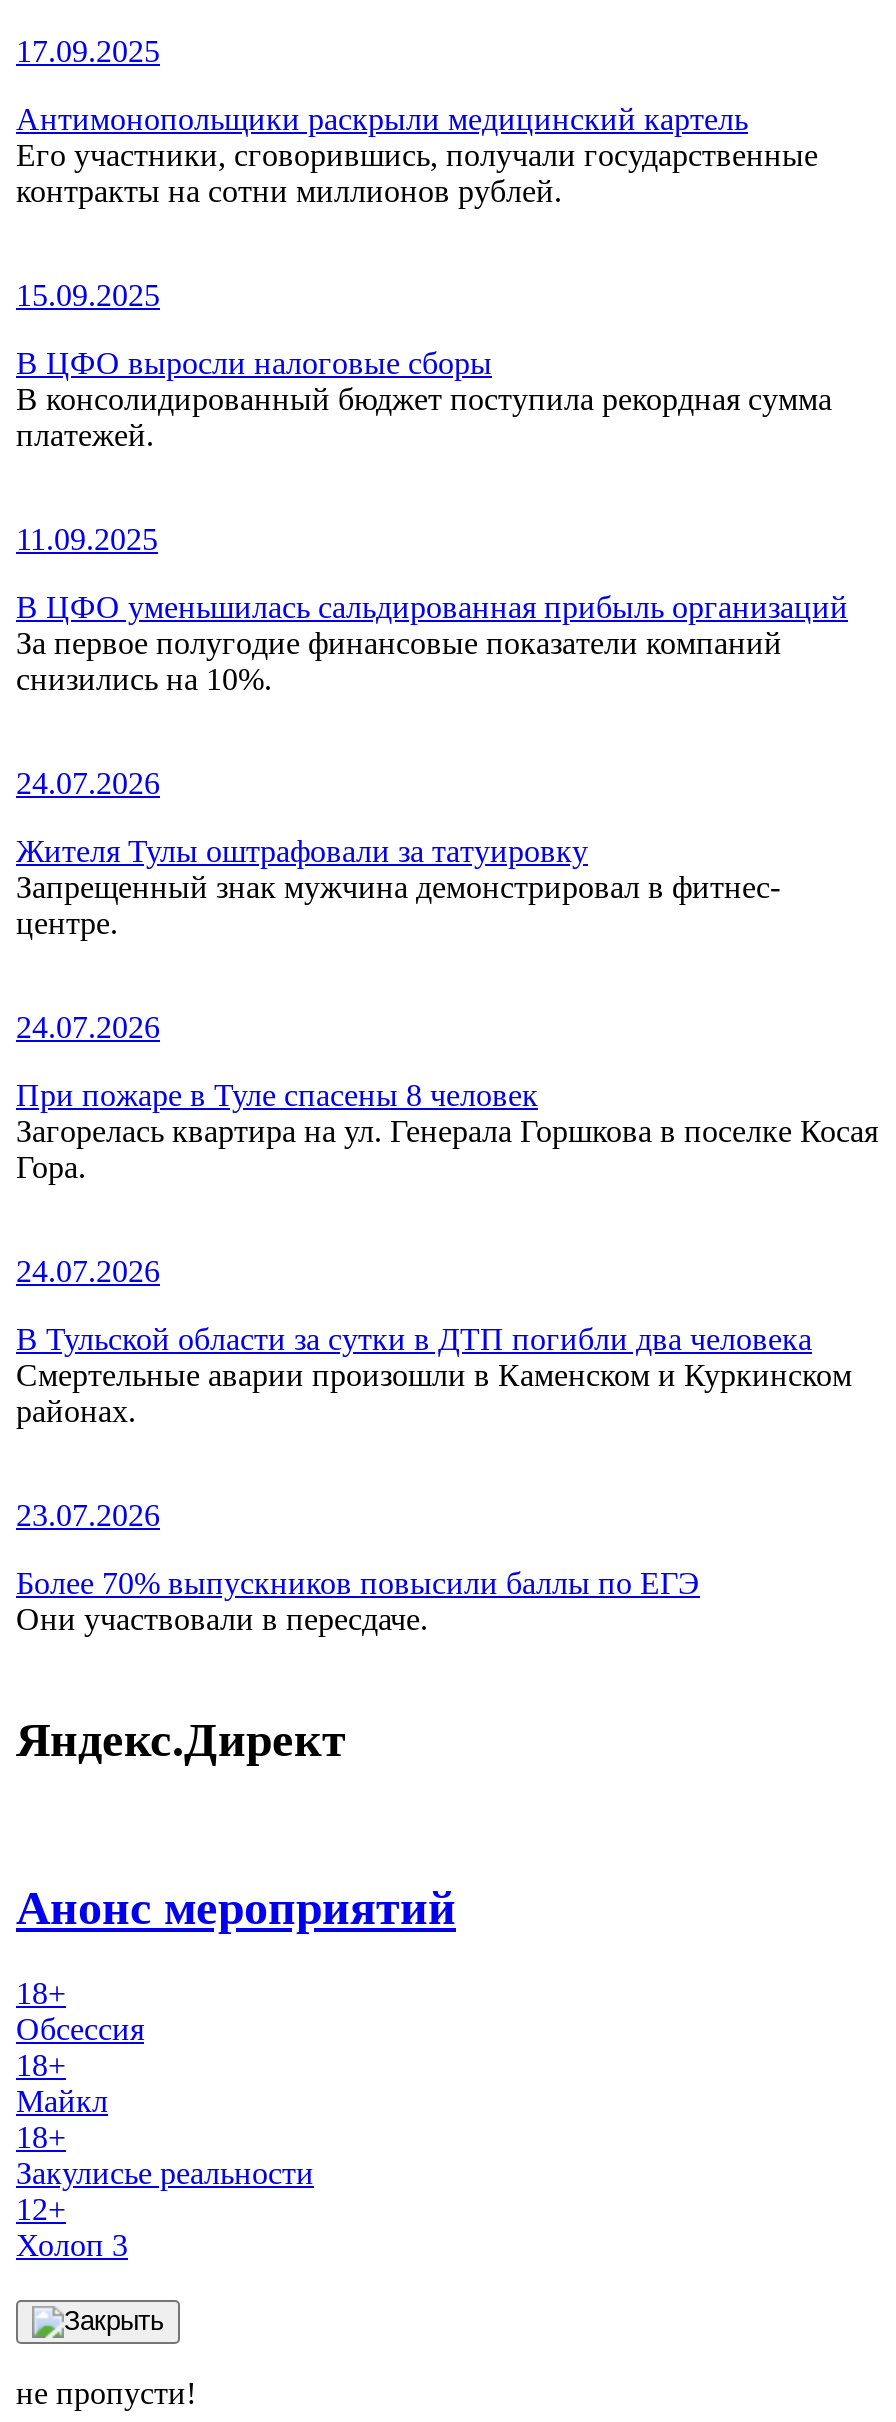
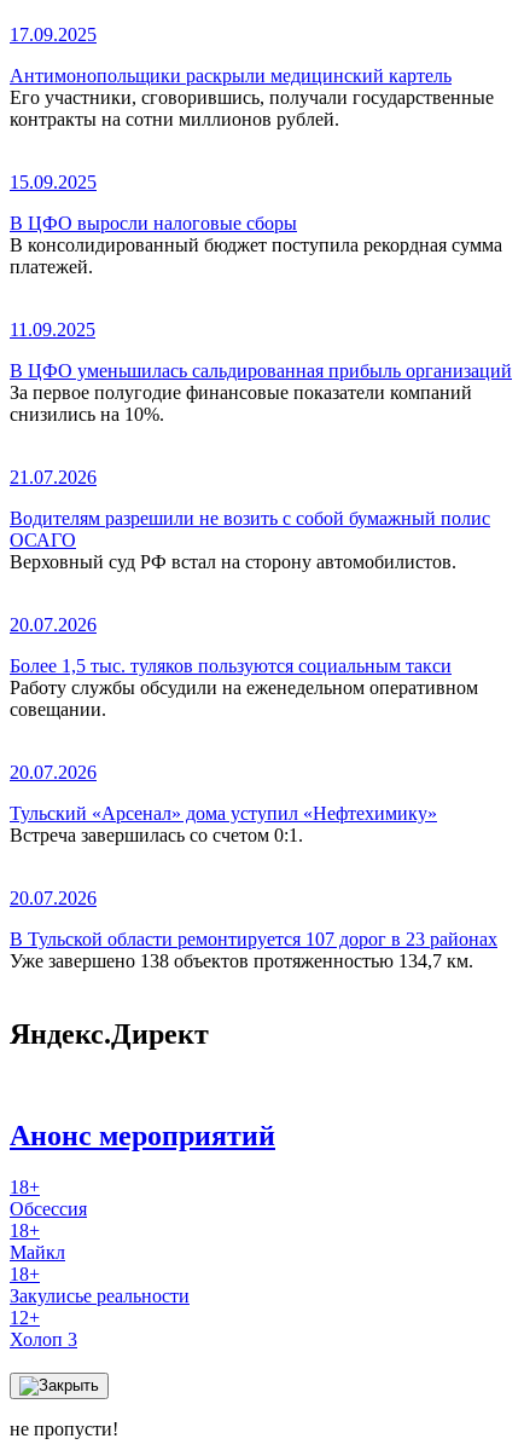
- 24.07.2026
+ 21.07.2026

- Жителя Тулы оштрафовали за татуировку
- Запрещенный знак мужчина демонстрировал в фитнес-
- центре.
+ Водителям разрешили не возить с собой бумажный полис
+ ОСАГО
+ Верховный суд РФ встал на сторону автомобилистов.

- 24.07.2026
+ 20.07.2026

- При пожаре в Туле спасены 8 человек
- Загорелась квартира на ул. Генерала Горшкова в поселке Косая
- Гора.
+ Более 1,5 тыс. туляков пользуются социальным такси
+ Работу службы обсудили на еженедельном оперативном
+ совещании.

- 24.07.2026
+ 20.07.2026

- В Тульской области за сутки в ДТП погибли два человека
- Смертельные аварии произошли в Каменском и Куркинском
- районах.
+ Тульский «Арсенал» дома уступил «Нефтехимику»
+ Встреча завершилась со счетом 0:1.

- 23.07.2026
+ 20.07.2026

- Более 70% выпускников повысили баллы по ЕГЭ
- Они участвовали в пересдаче.
+ В Тульской области ремонтируется 107 дорог в 23 районах
+ Уже завершено 138 объектов протяженностью 134,7 км.
